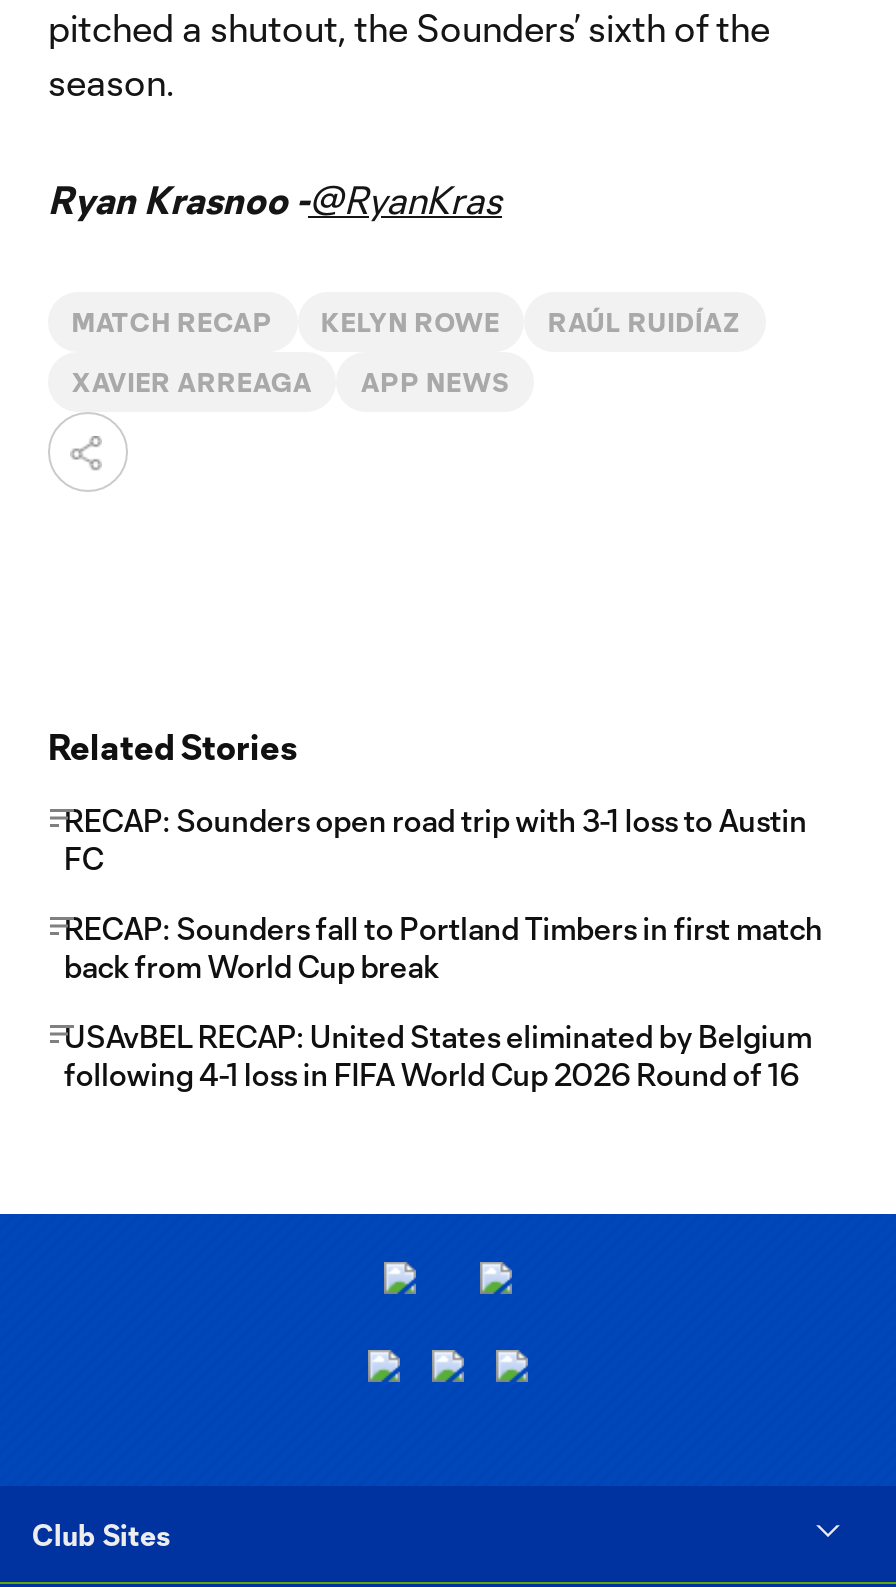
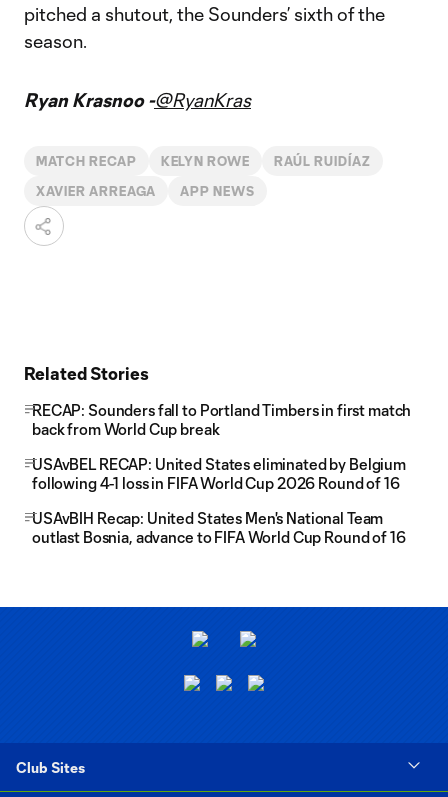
- RECAP: Sounders open road trip with 3-1 loss to Austin
- FC

moved up: RECAP: Sounders fall to Portland Timbers in first match | back from World Cup break | USAvBEL RECAP: United States eliminated by Belgium | following 4-1 loss in FIFA World Cup 2026 Round of 16

+ USAvBIH Recap: United States Men's National Team
+ outlast Bosnia, advance to FIFA World Cup Round of 16
